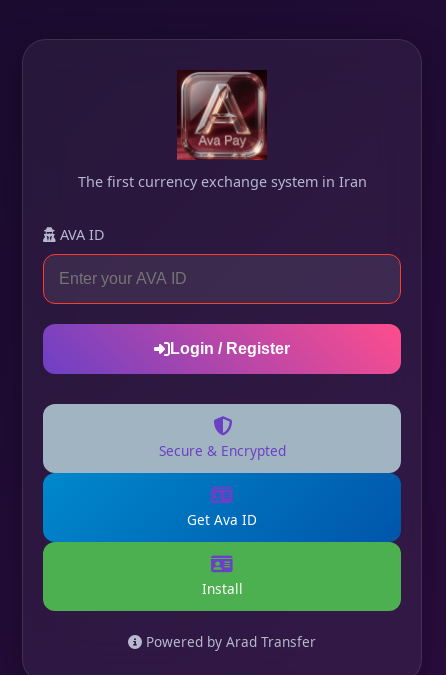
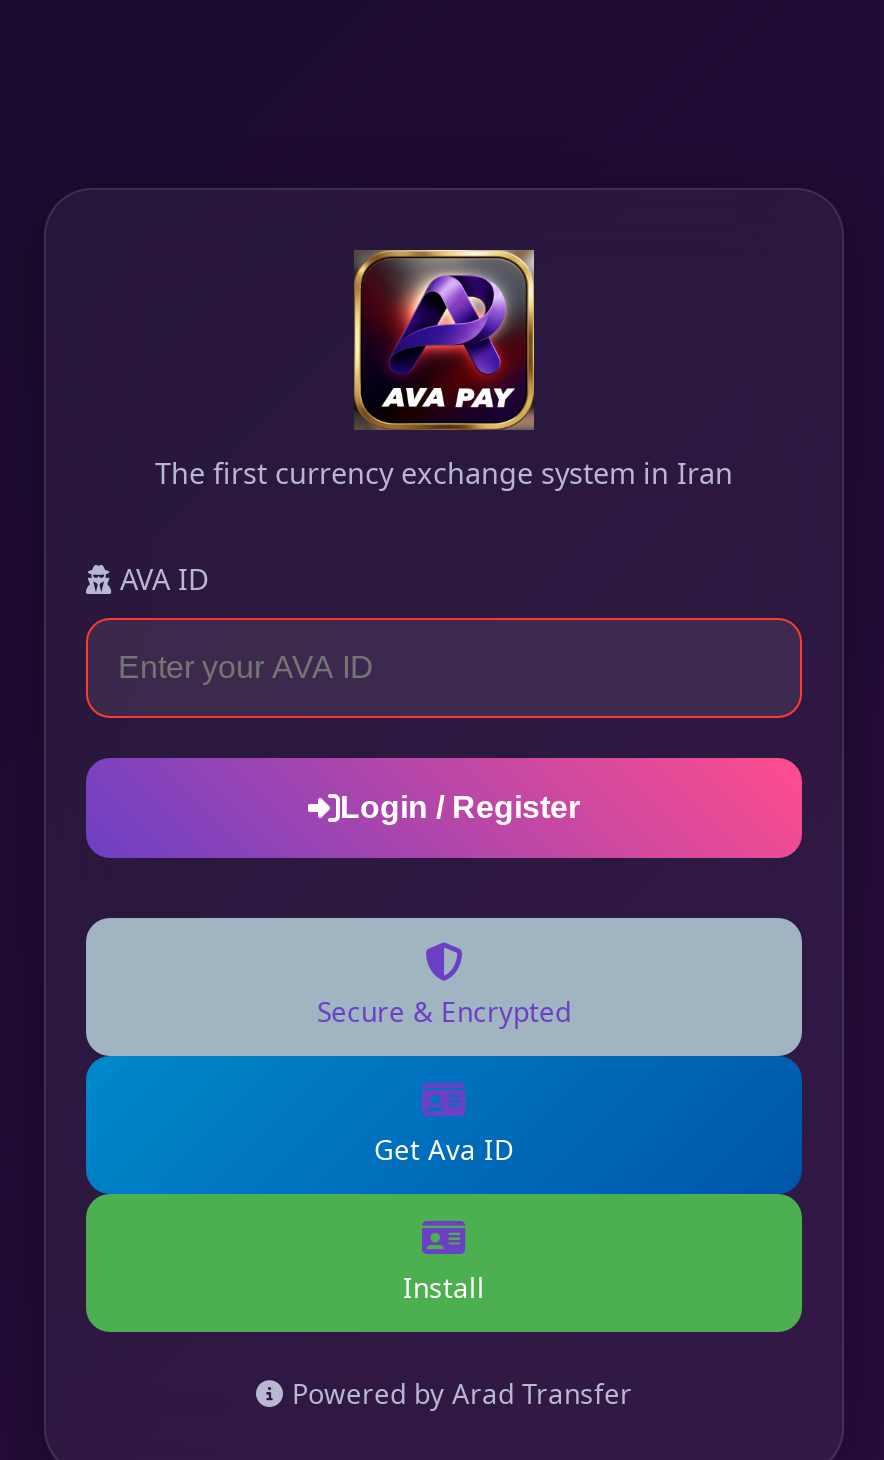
- [image]
+ [image]
